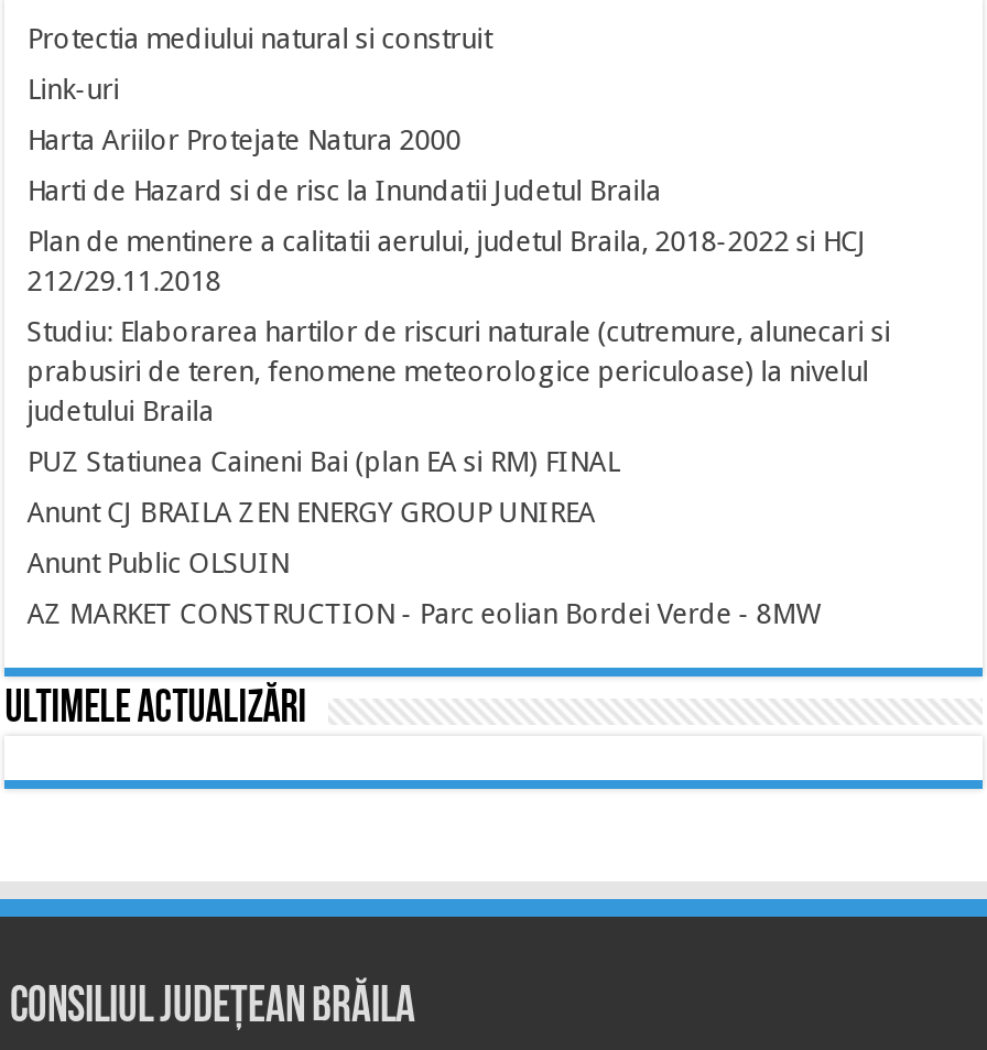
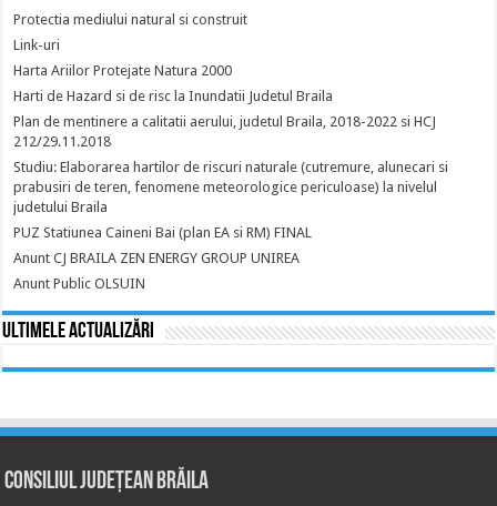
- AZ MARKET CONSTRUCTION - Parc eolian Bordei Verde - 8MW
